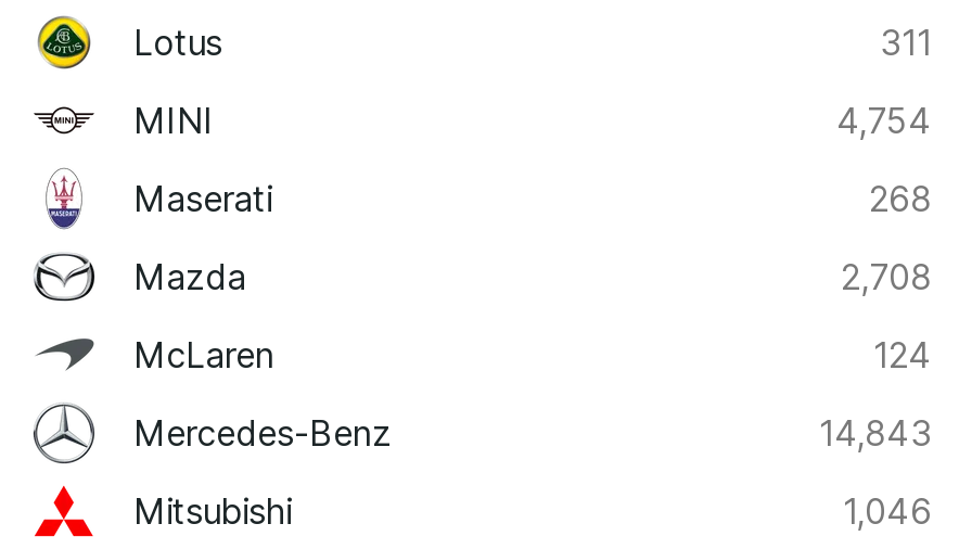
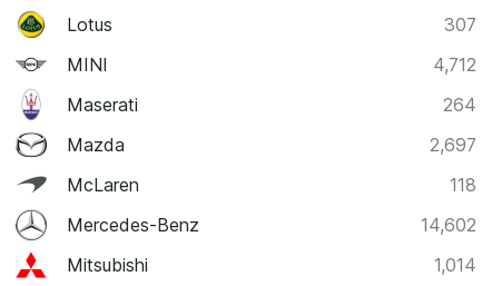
- 311
+ 307

- 4,754
+ 4,712

- 268
+ 264

- 2,708
+ 2,697

- 124
+ 118

- 14,843
+ 14,602

- 1,046
+ 1,014
